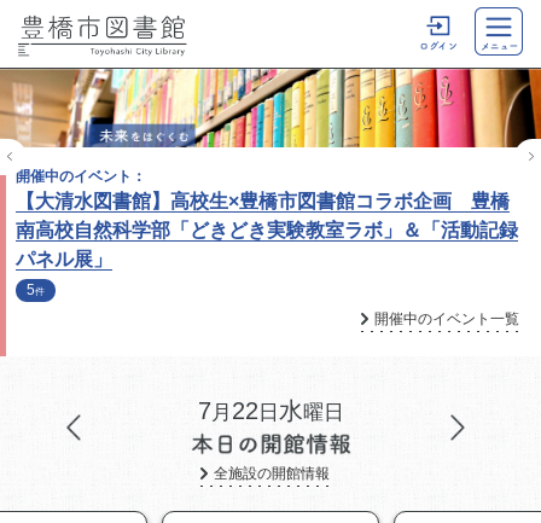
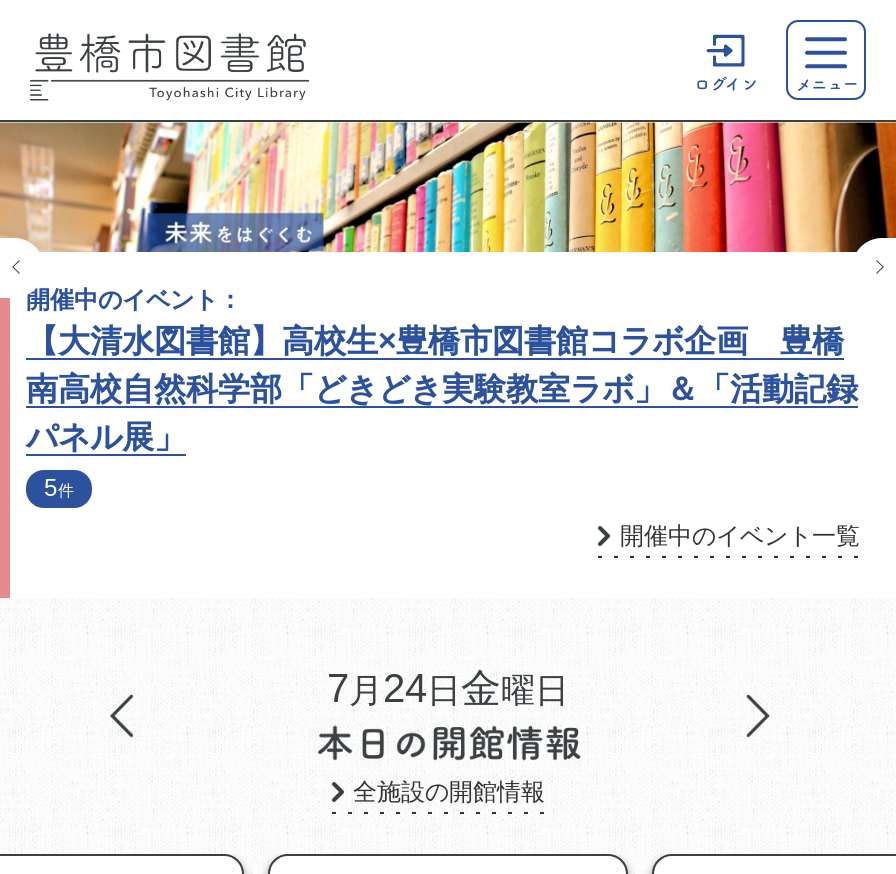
- 7月22日水曜日
+ 7月24日金曜日
